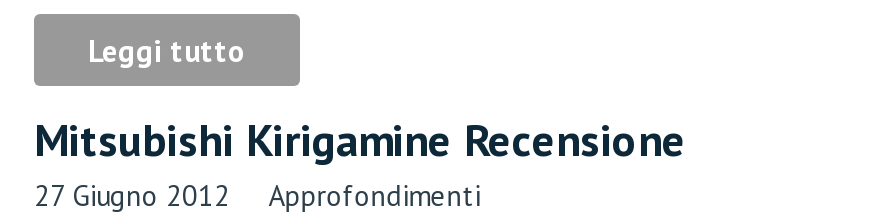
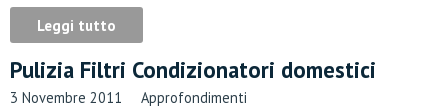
- Mitsubishi Kirigamine Recensione
- 27 Giugno 2012
+ Pulizia Filtri Condizionatori domestici
+ 3 Novembre 2011
